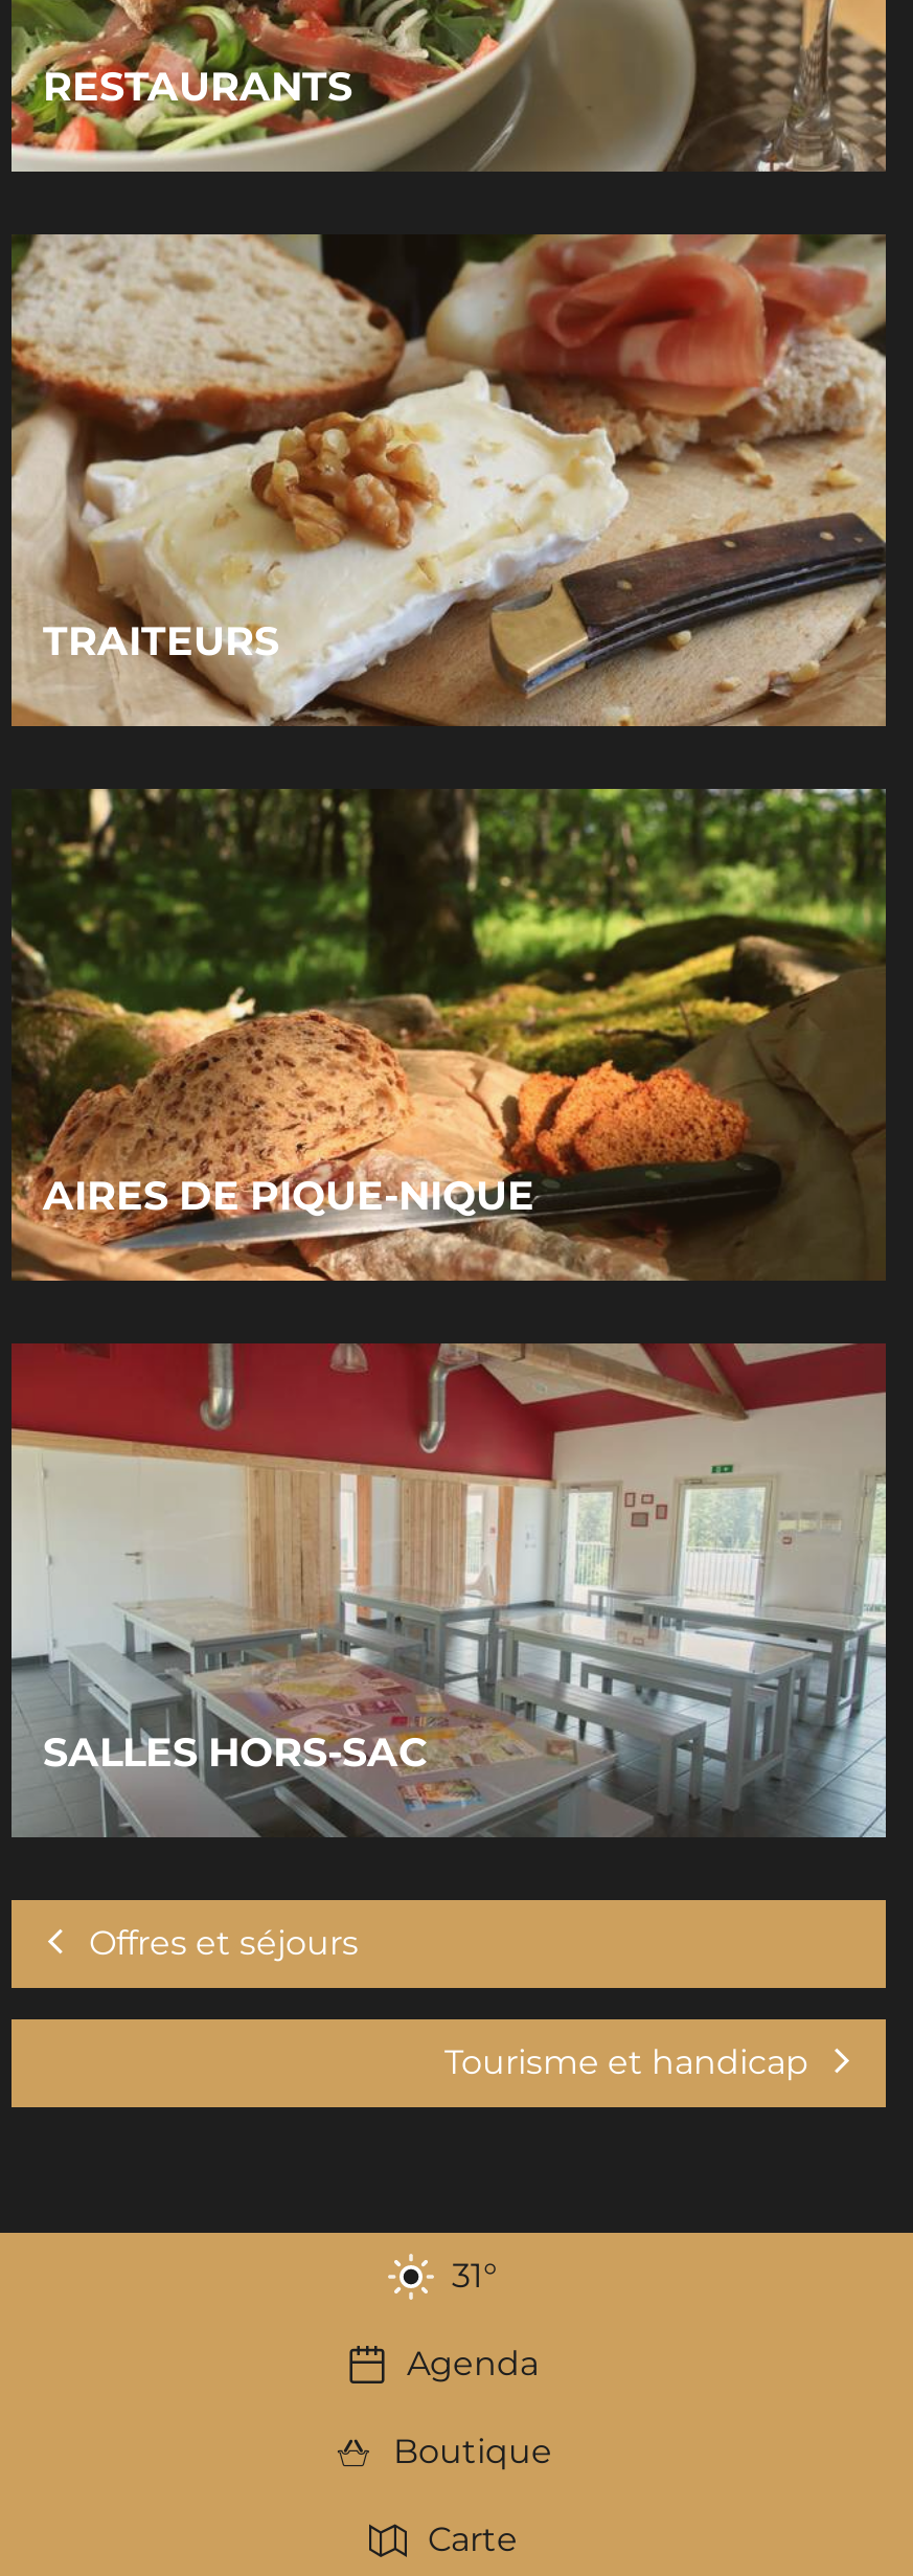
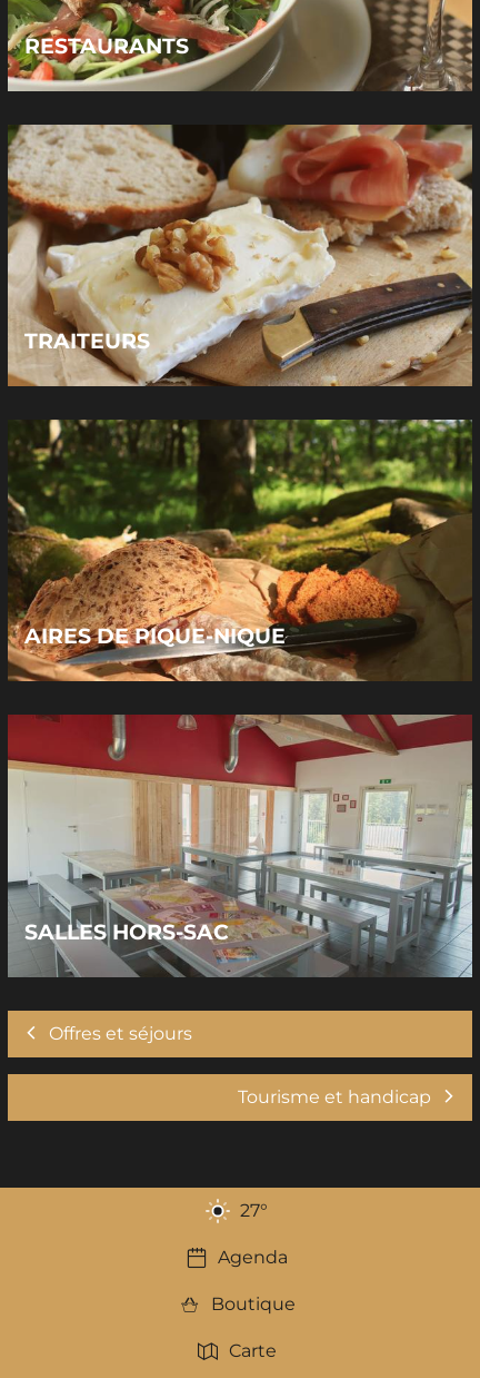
- 31°
+ 27°
